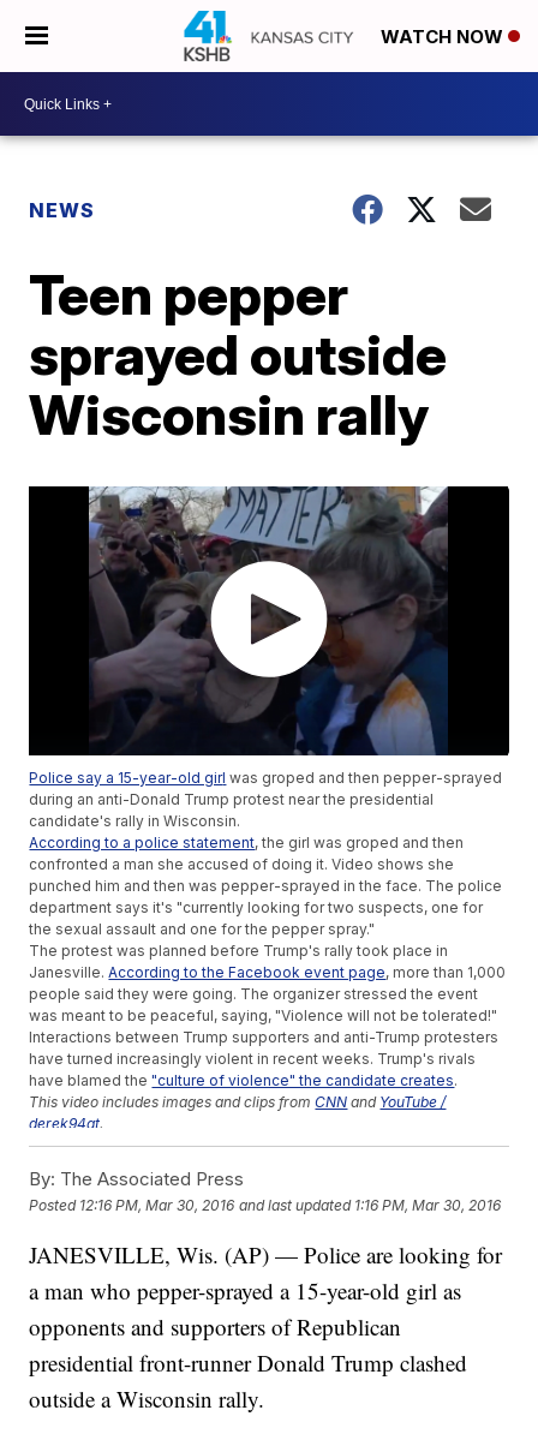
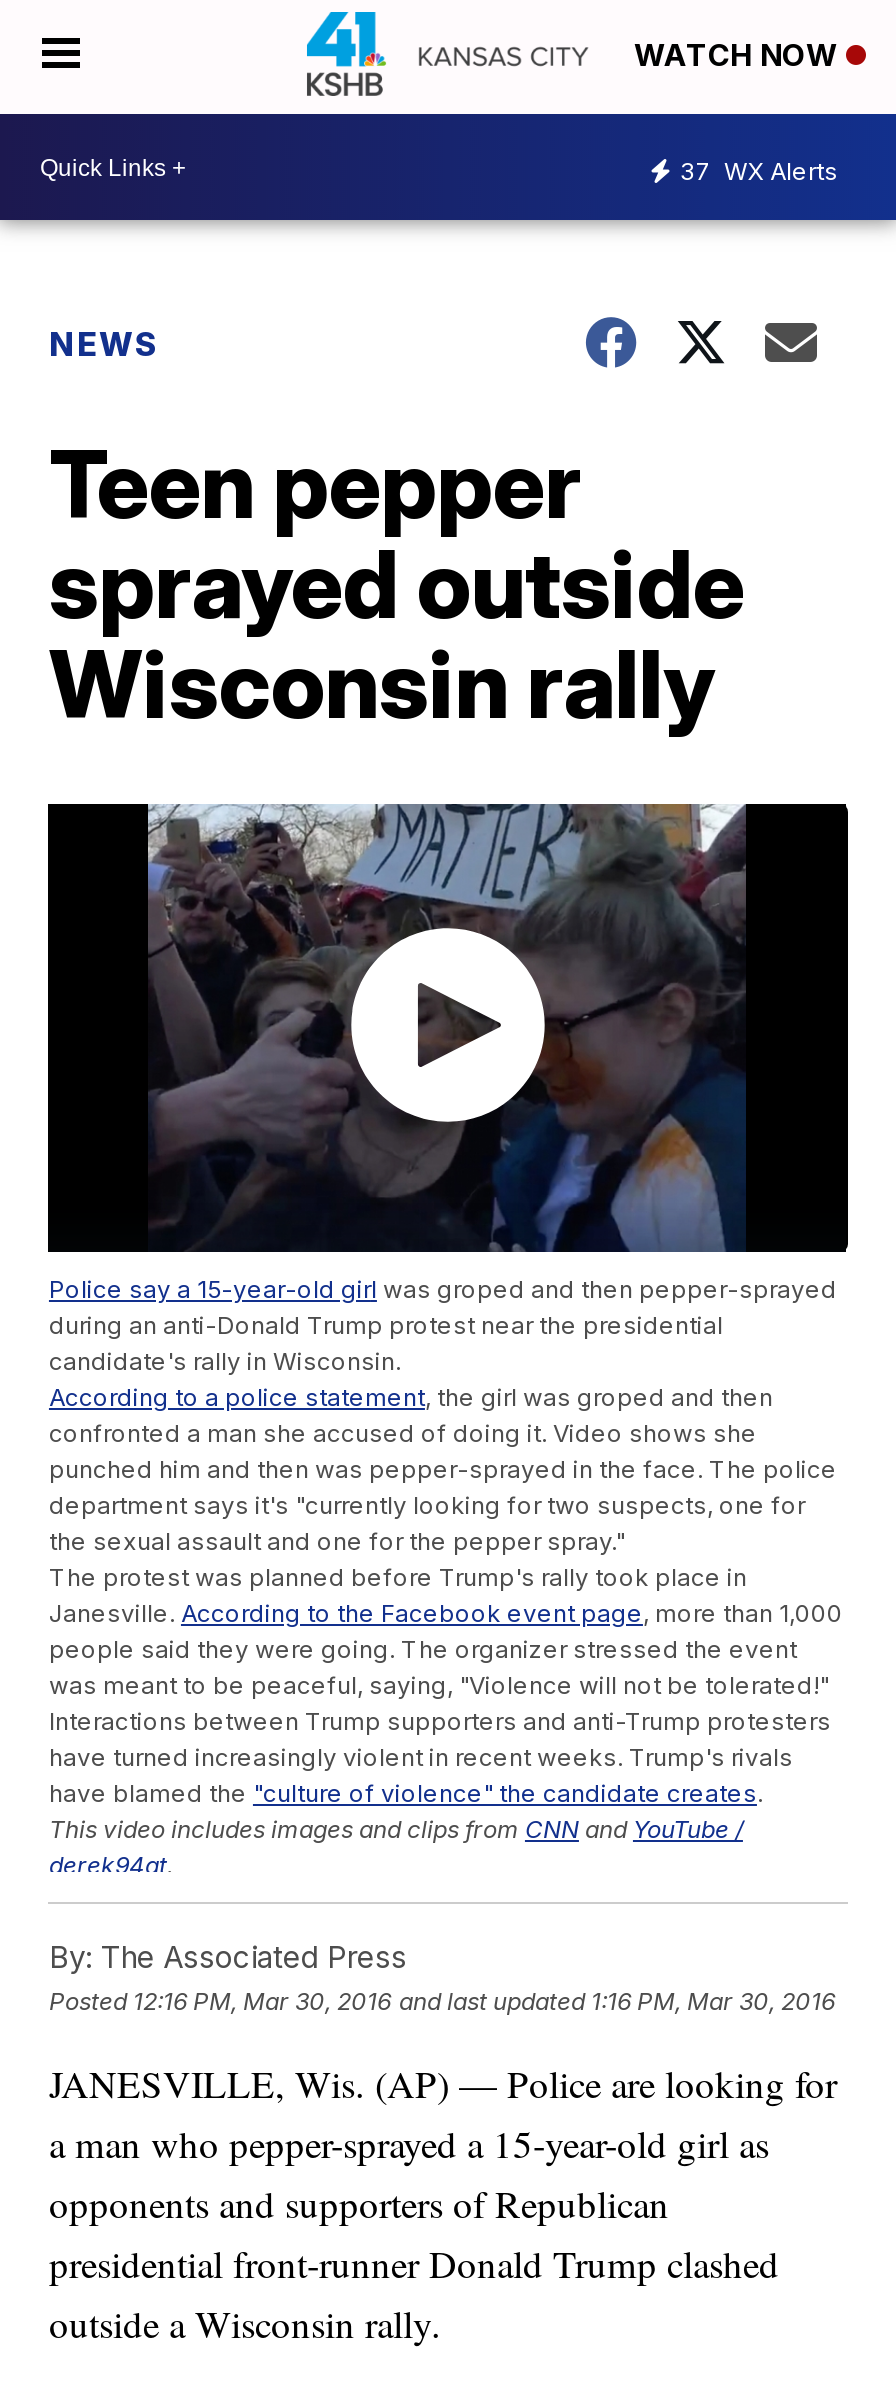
+ 37 WX Alerts
